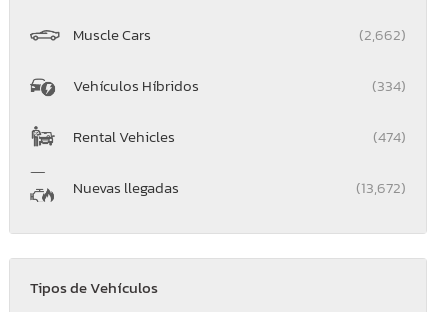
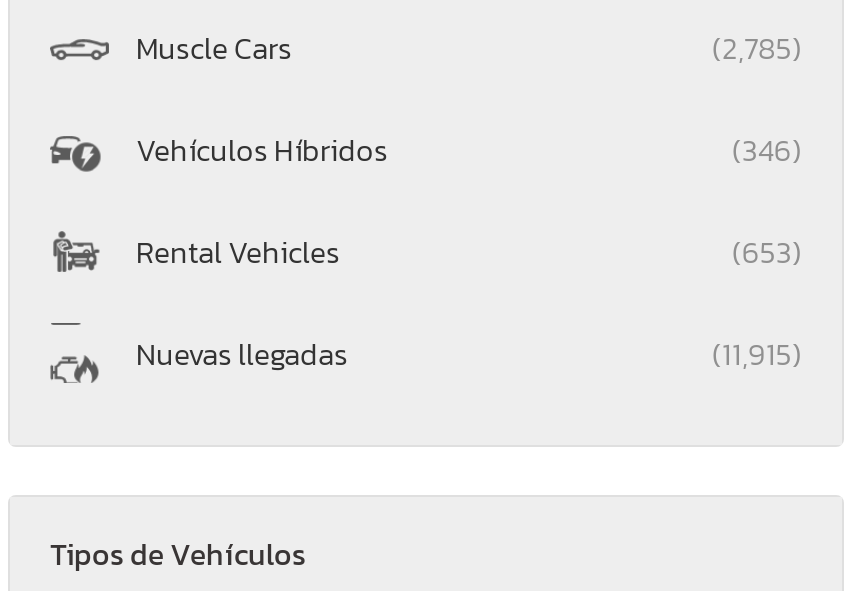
- (2,662)
+ (2,785)

- (334)
+ (346)

- (474)
+ (653)

- (13,672)
+ (11,915)
